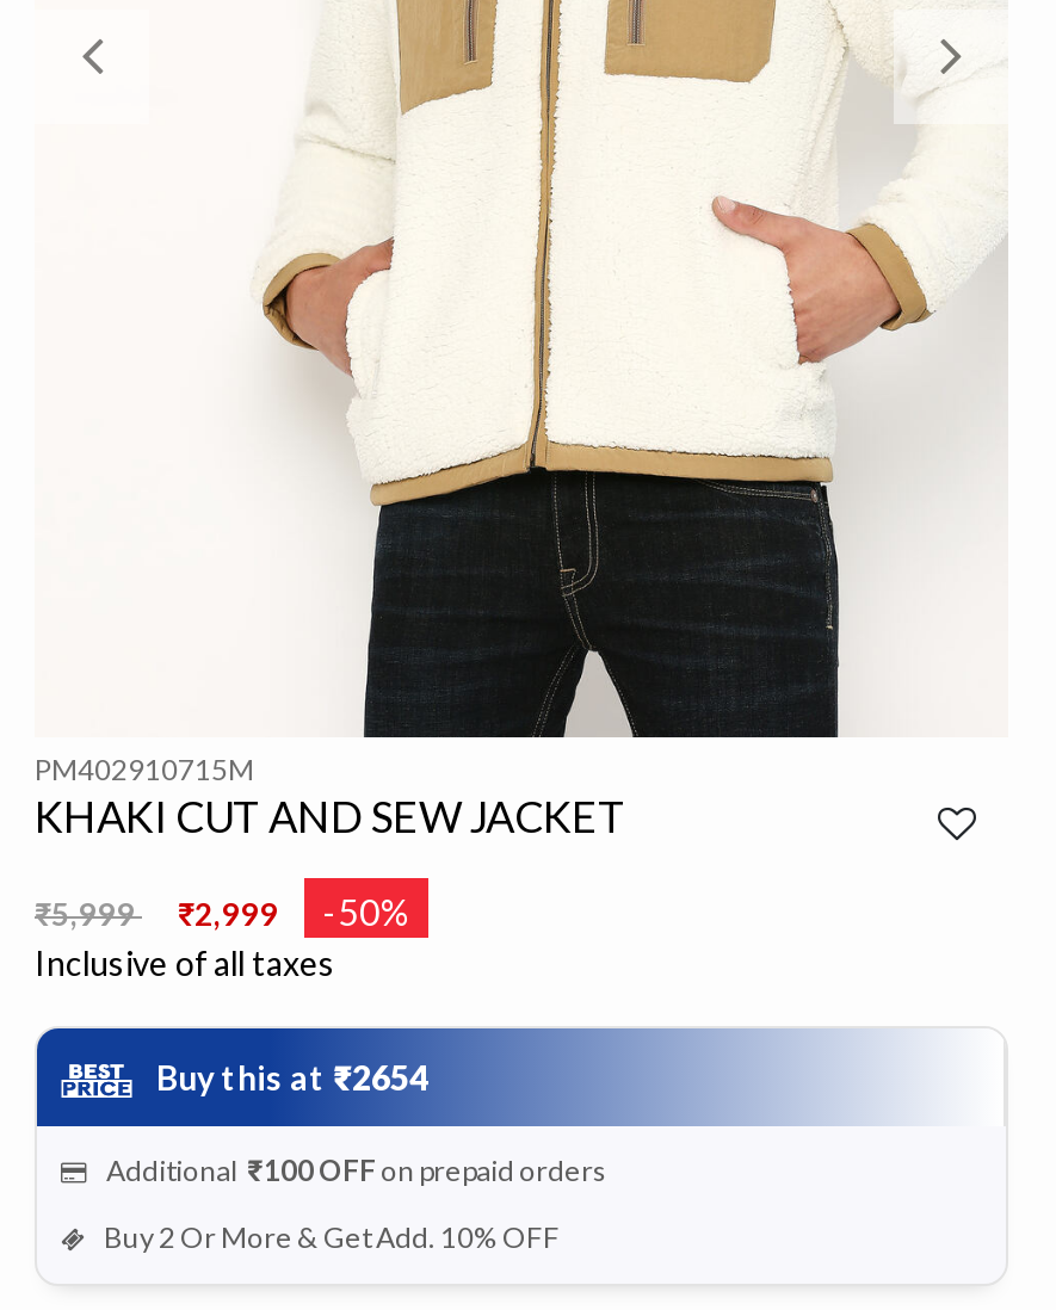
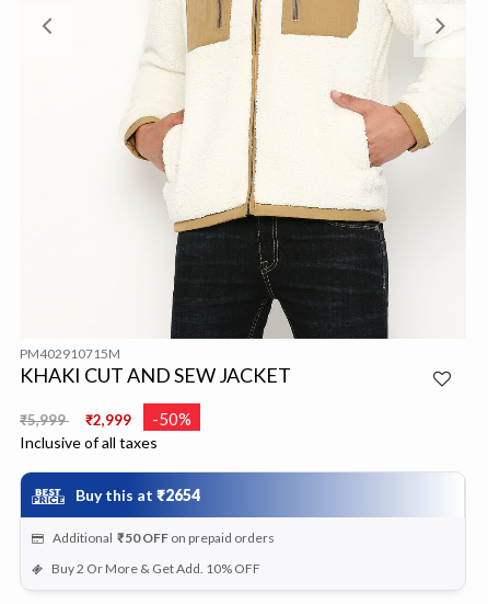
- Additional ₹100 OFF on prepaid orders
+ Additional ₹50 OFF on prepaid orders
